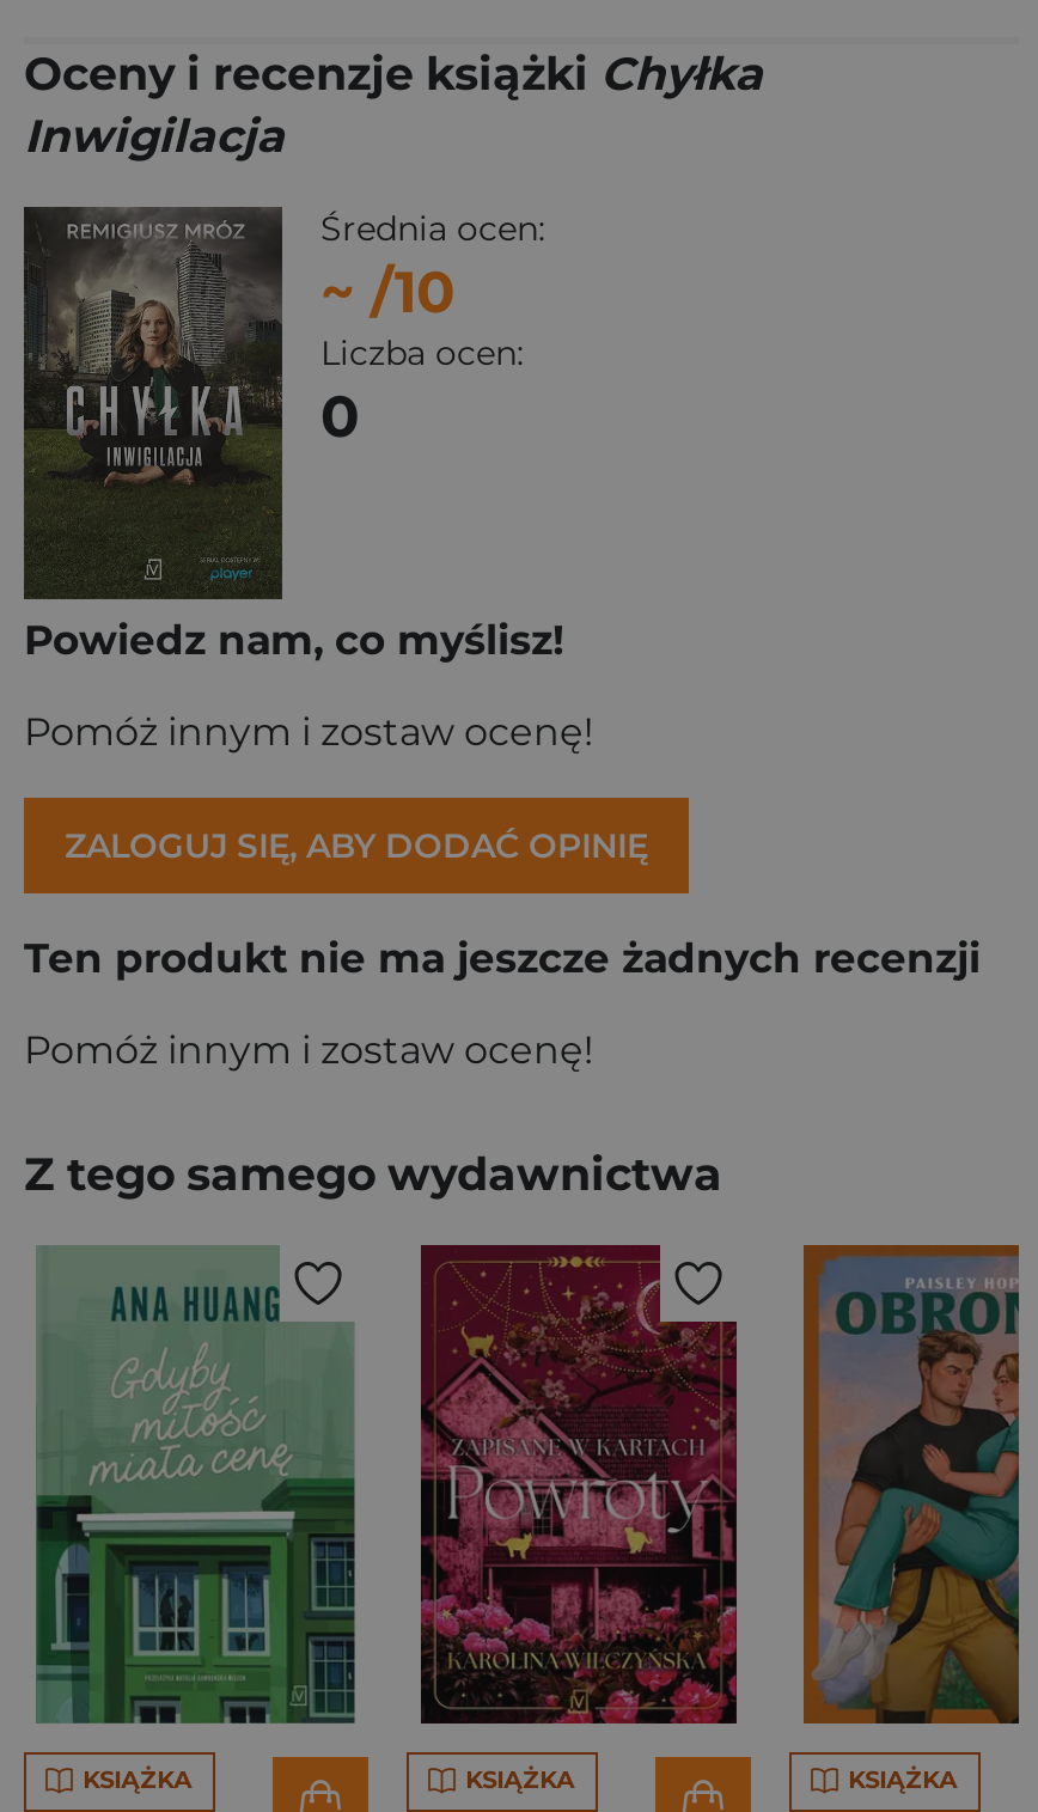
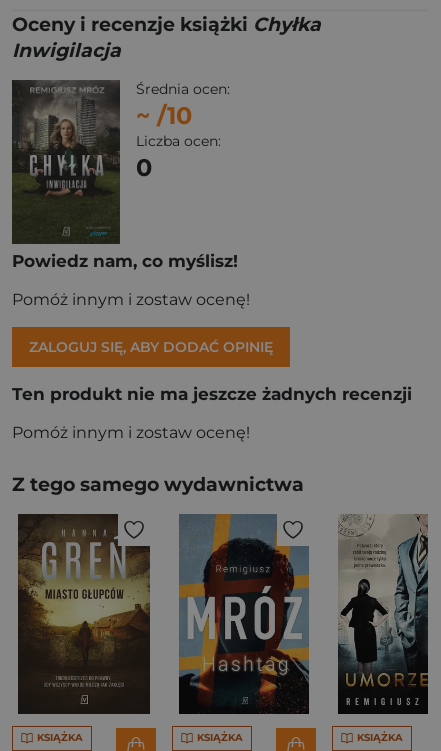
- [image]
+ [image]

- [image]
+ [image]

- [image]
+ [image]
